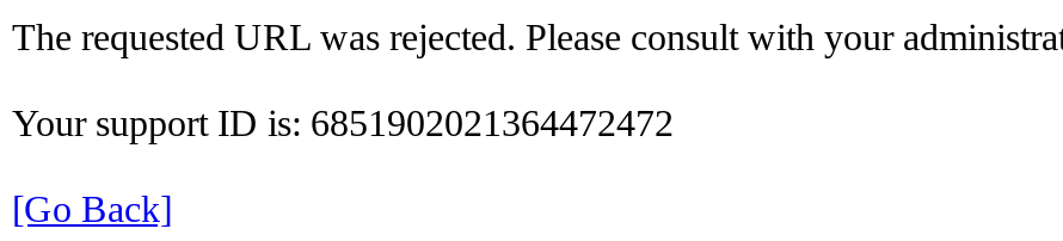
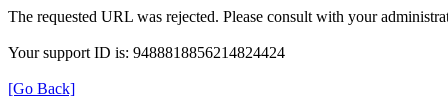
- Your support ID is: 6851902021364472472
+ Your support ID is: 9488818856214824424
